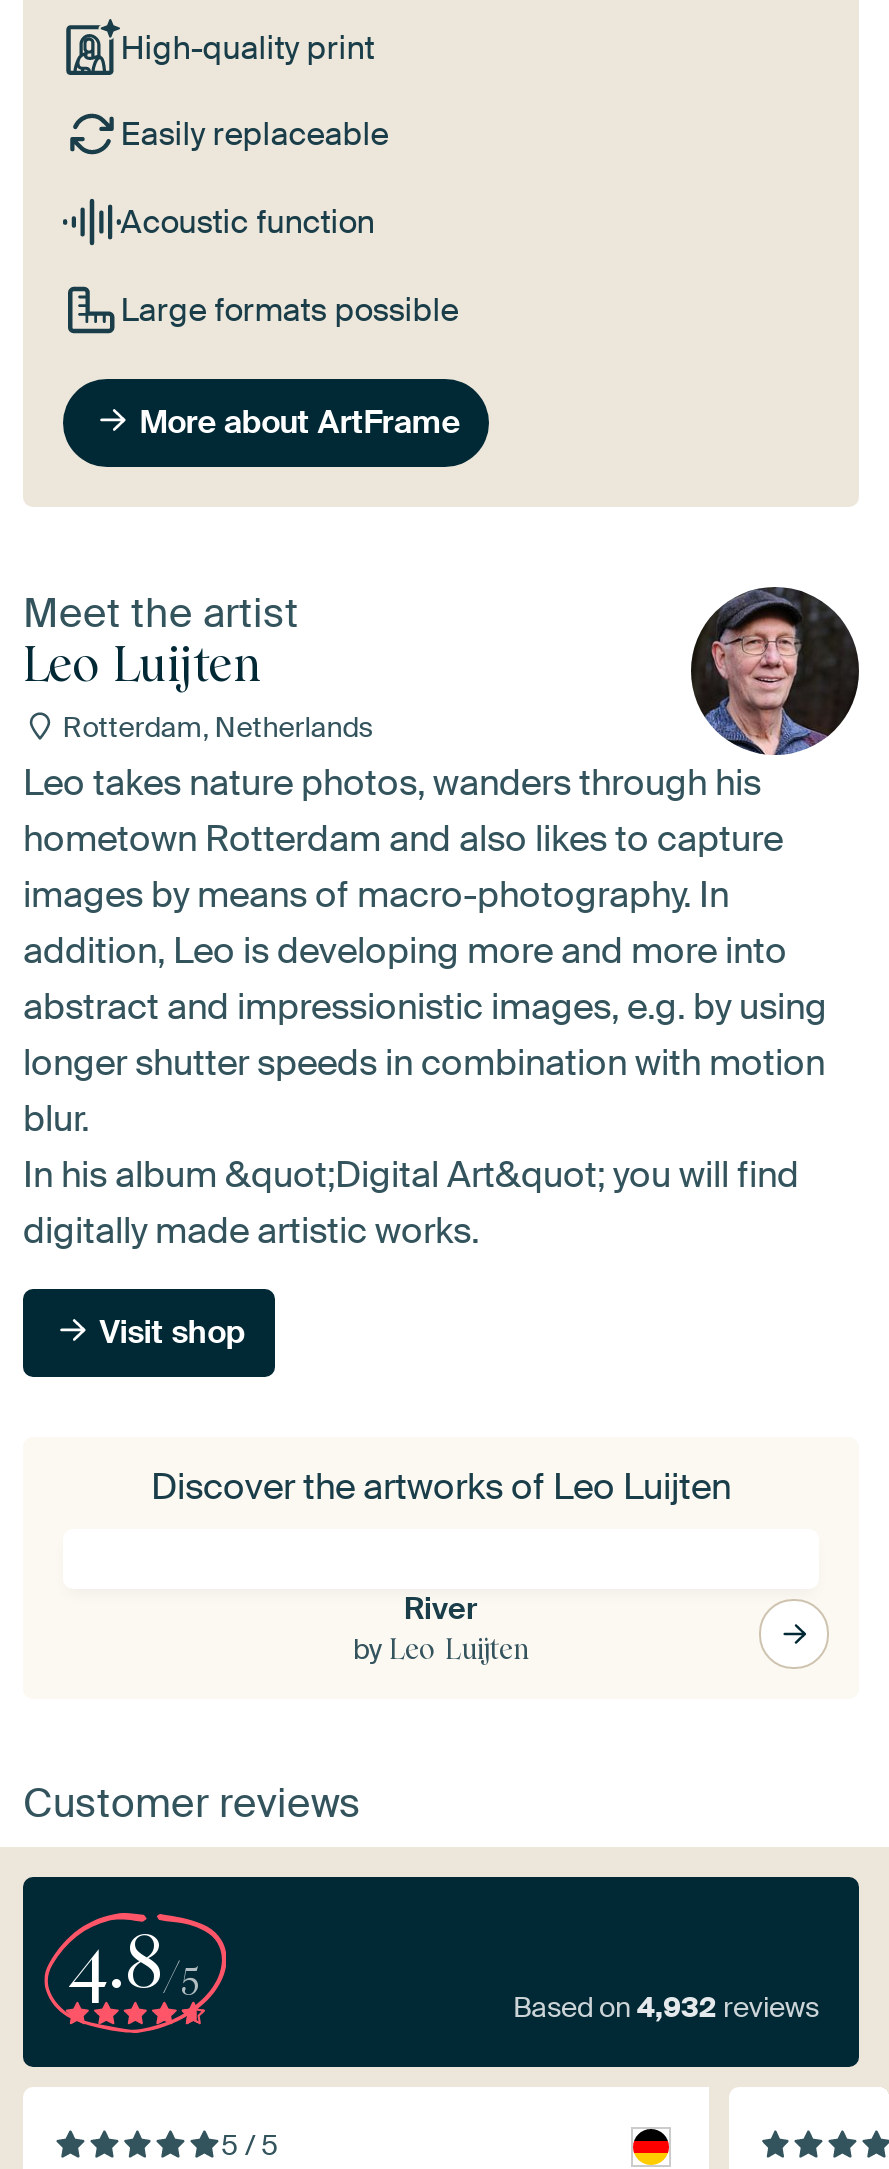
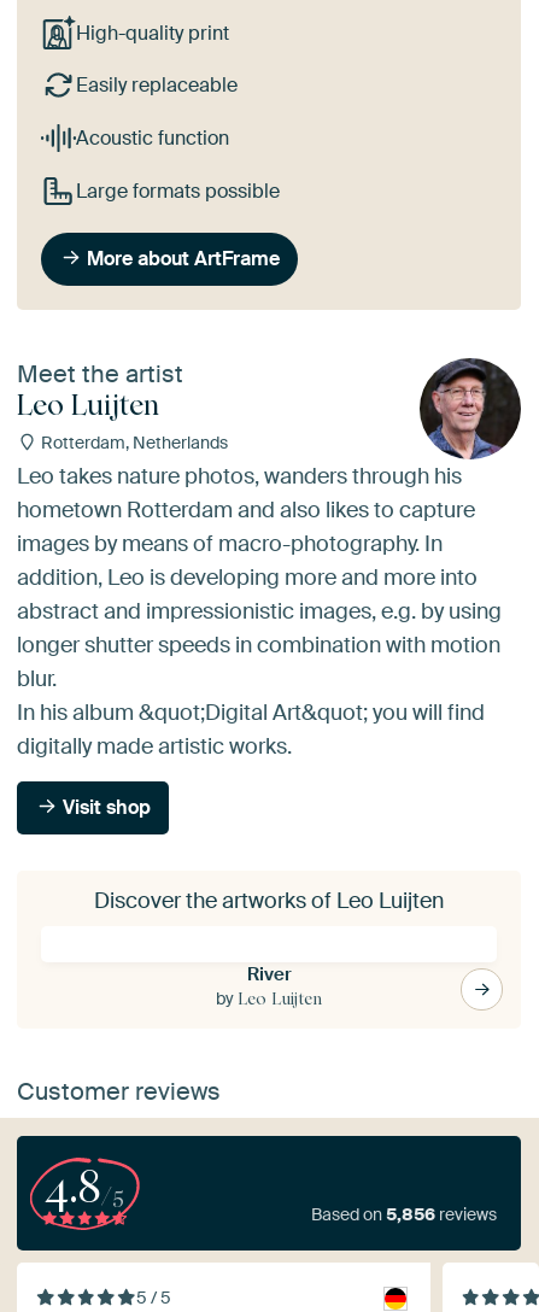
- Based on 4,932 reviews
+ Based on 5,856 reviews
